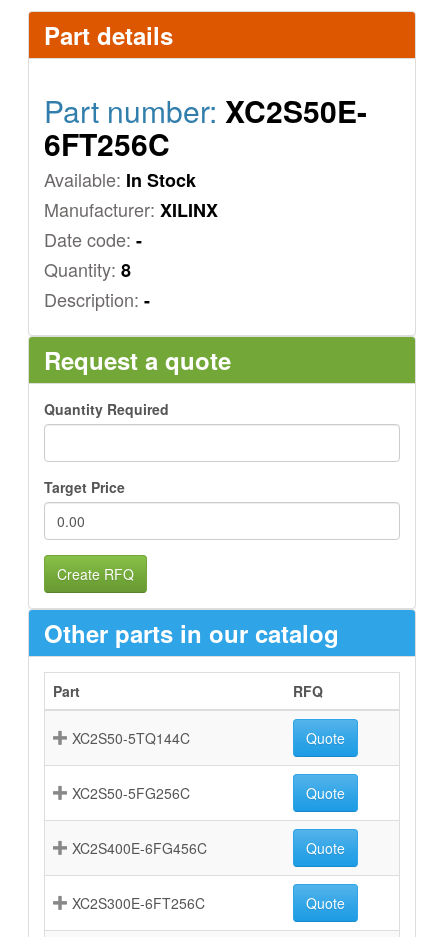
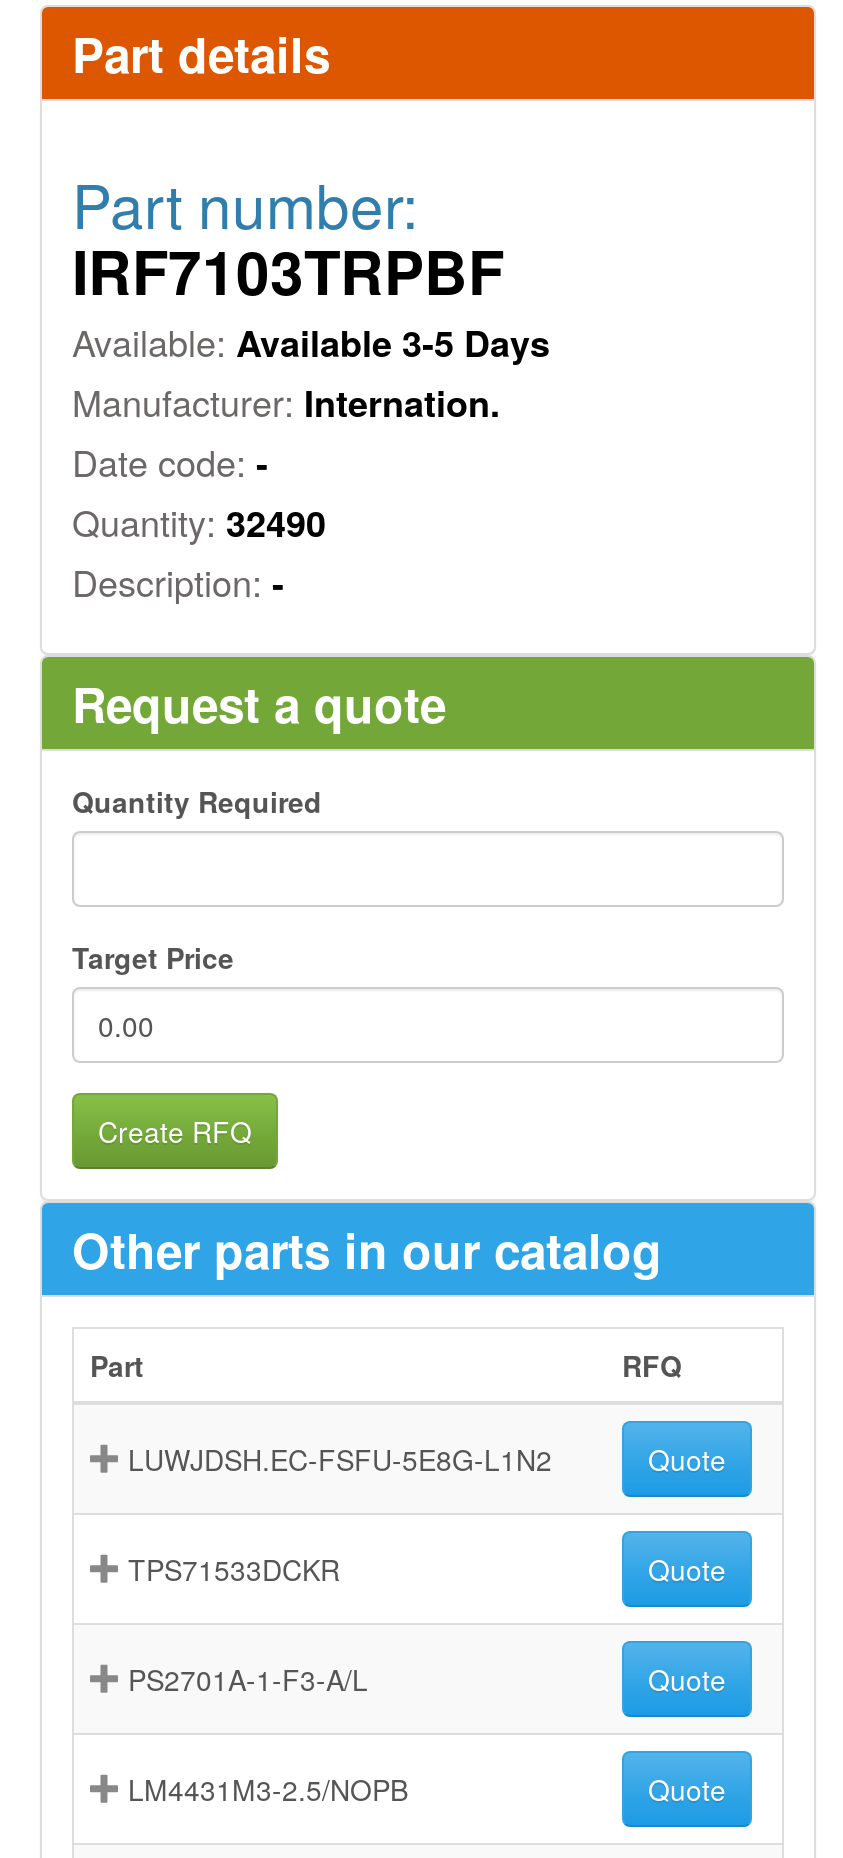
- Part number: XC2S50E-
- 6FT256C
- Available: In Stock
- Manufacturer: XILINX
+ Part number:
+ IRF7103TRPBF
+ Available: Available 3-5 Days
+ Manufacturer: Internation.

- Quantity: 8
+ Quantity: 32490

- XC2S50-5TQ144C
+ LUWJDSH.EC-FSFU-5E8G-L1N2

- XC2S50-5FG256C
+ TPS71533DCKR

- XC2S400E-6FG456C
+ PS2701A-1-F3-A/L

- XC2S300E-6FT256C
+ LM4431M3-2.5/NOPB
